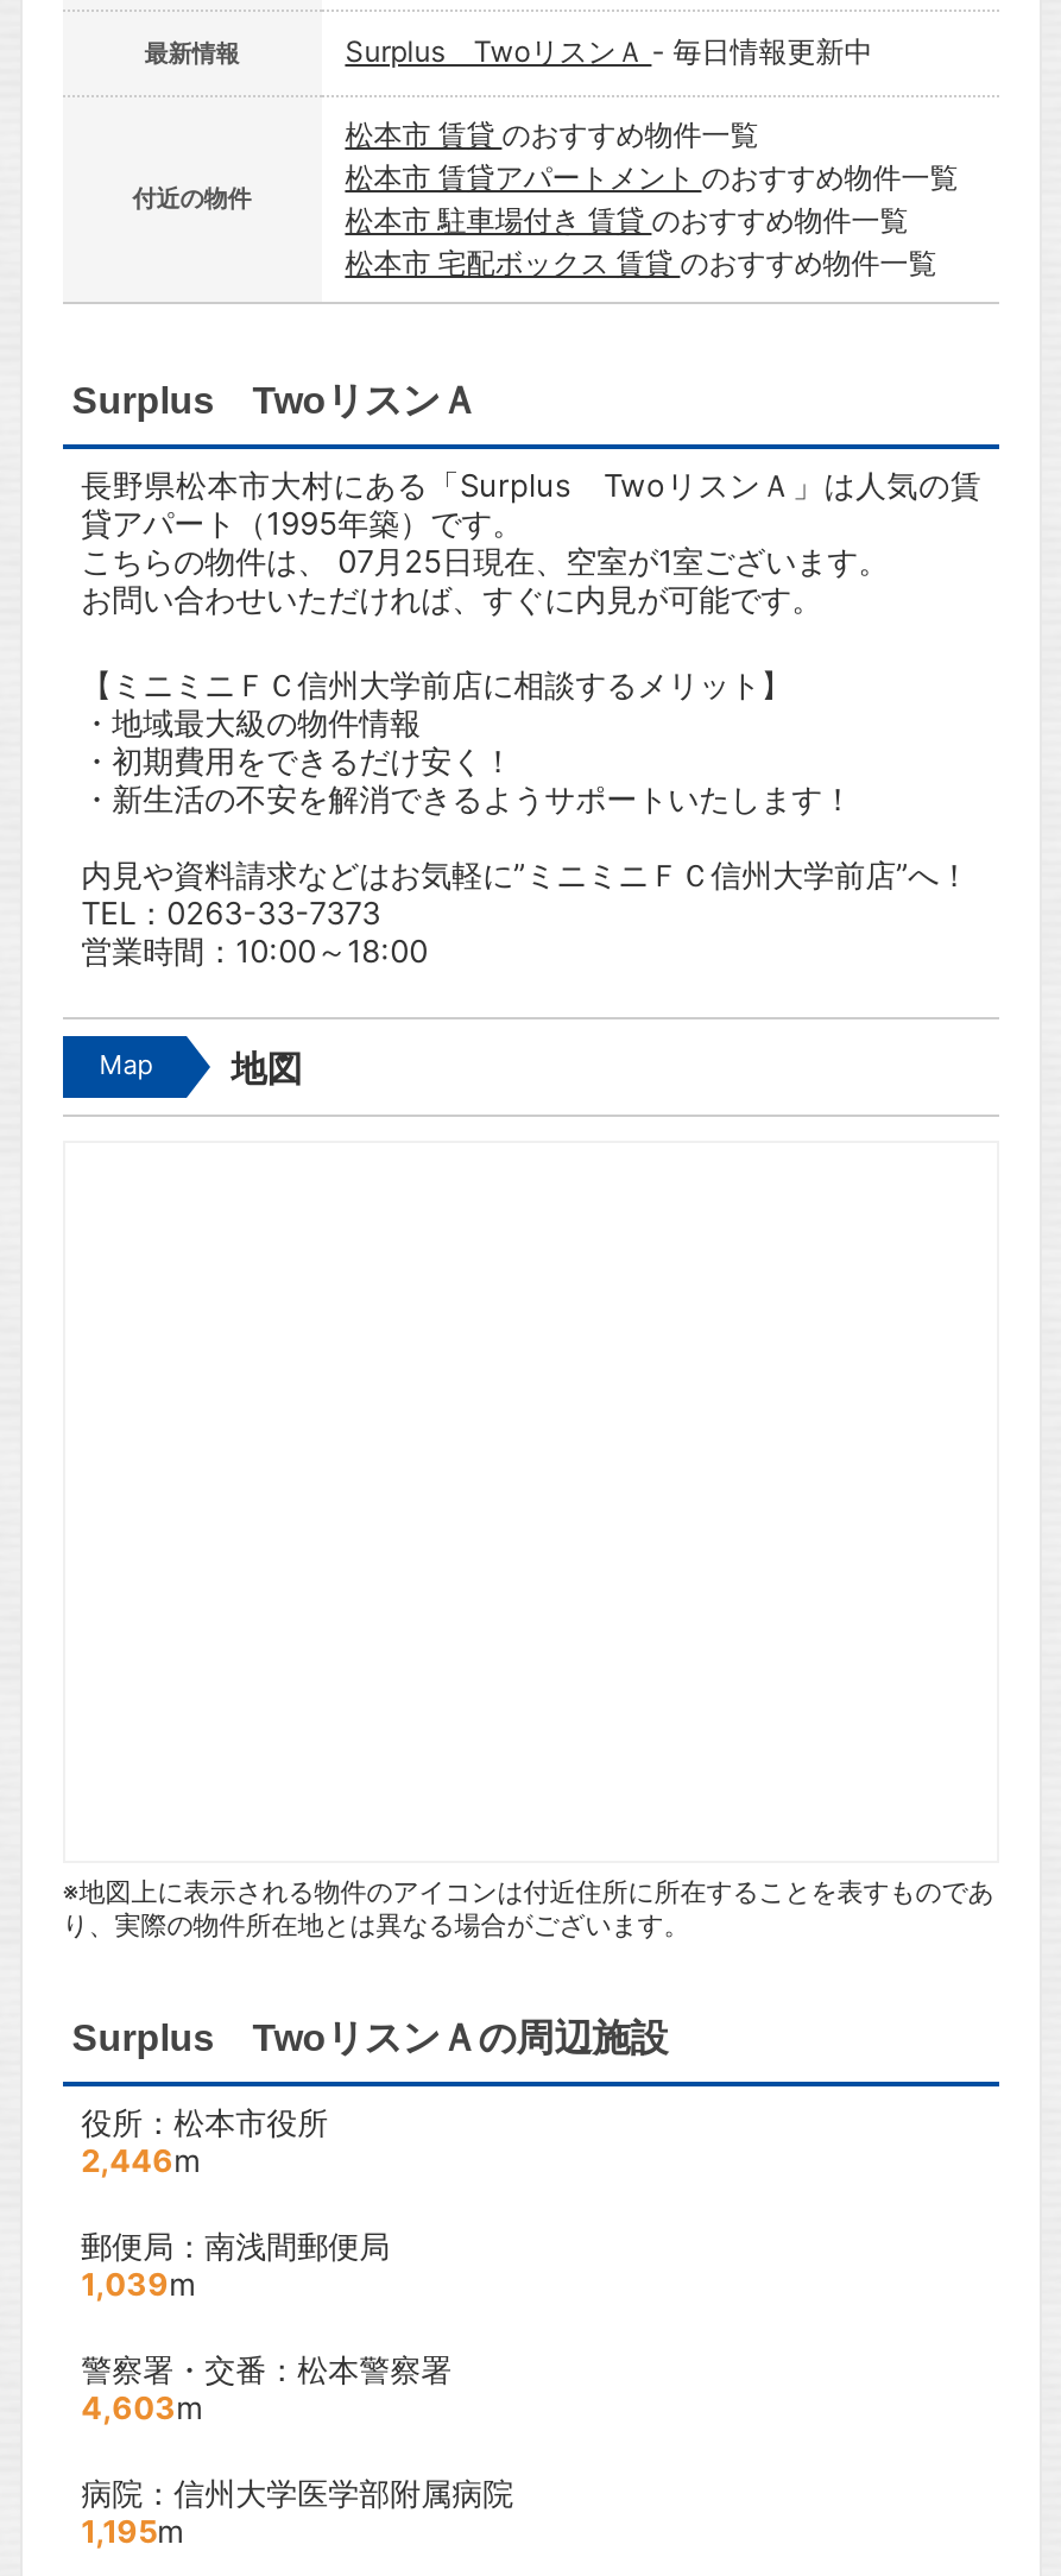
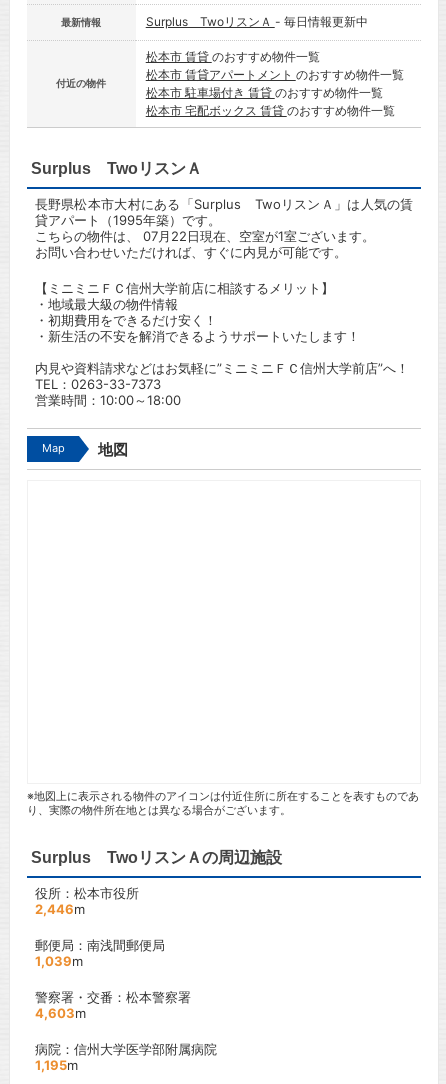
- こちらの物件は、 07月25日現在、空室が1室ございます。
+ こちらの物件は、 07月22日現在、空室が1室ございます。
